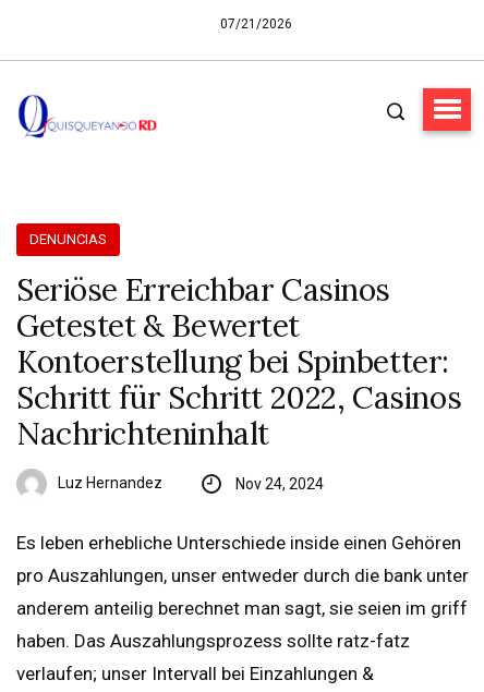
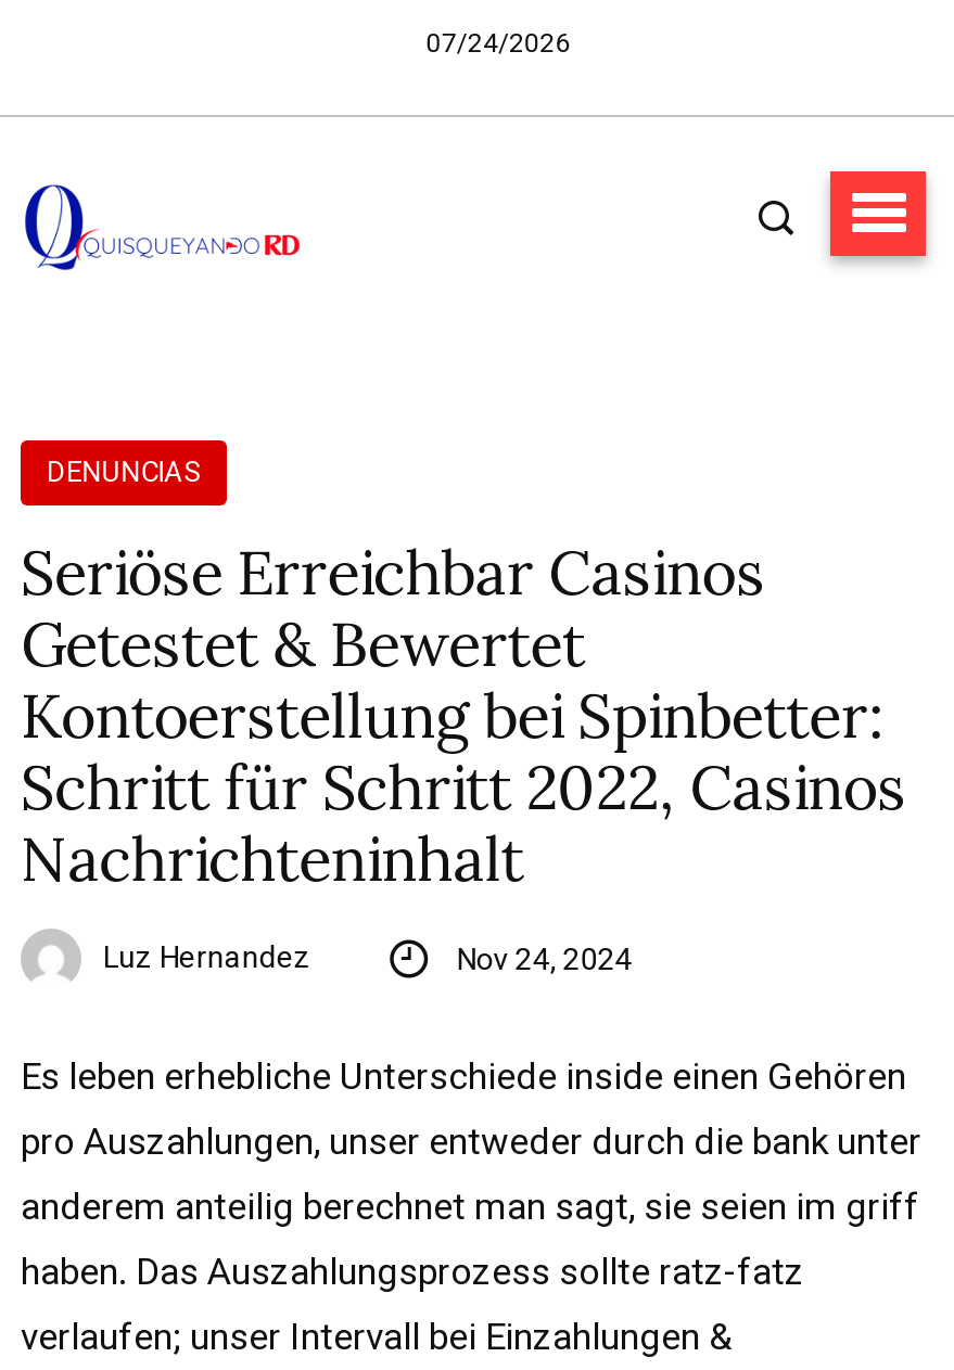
- 07/21/2026
+ 07/24/2026
